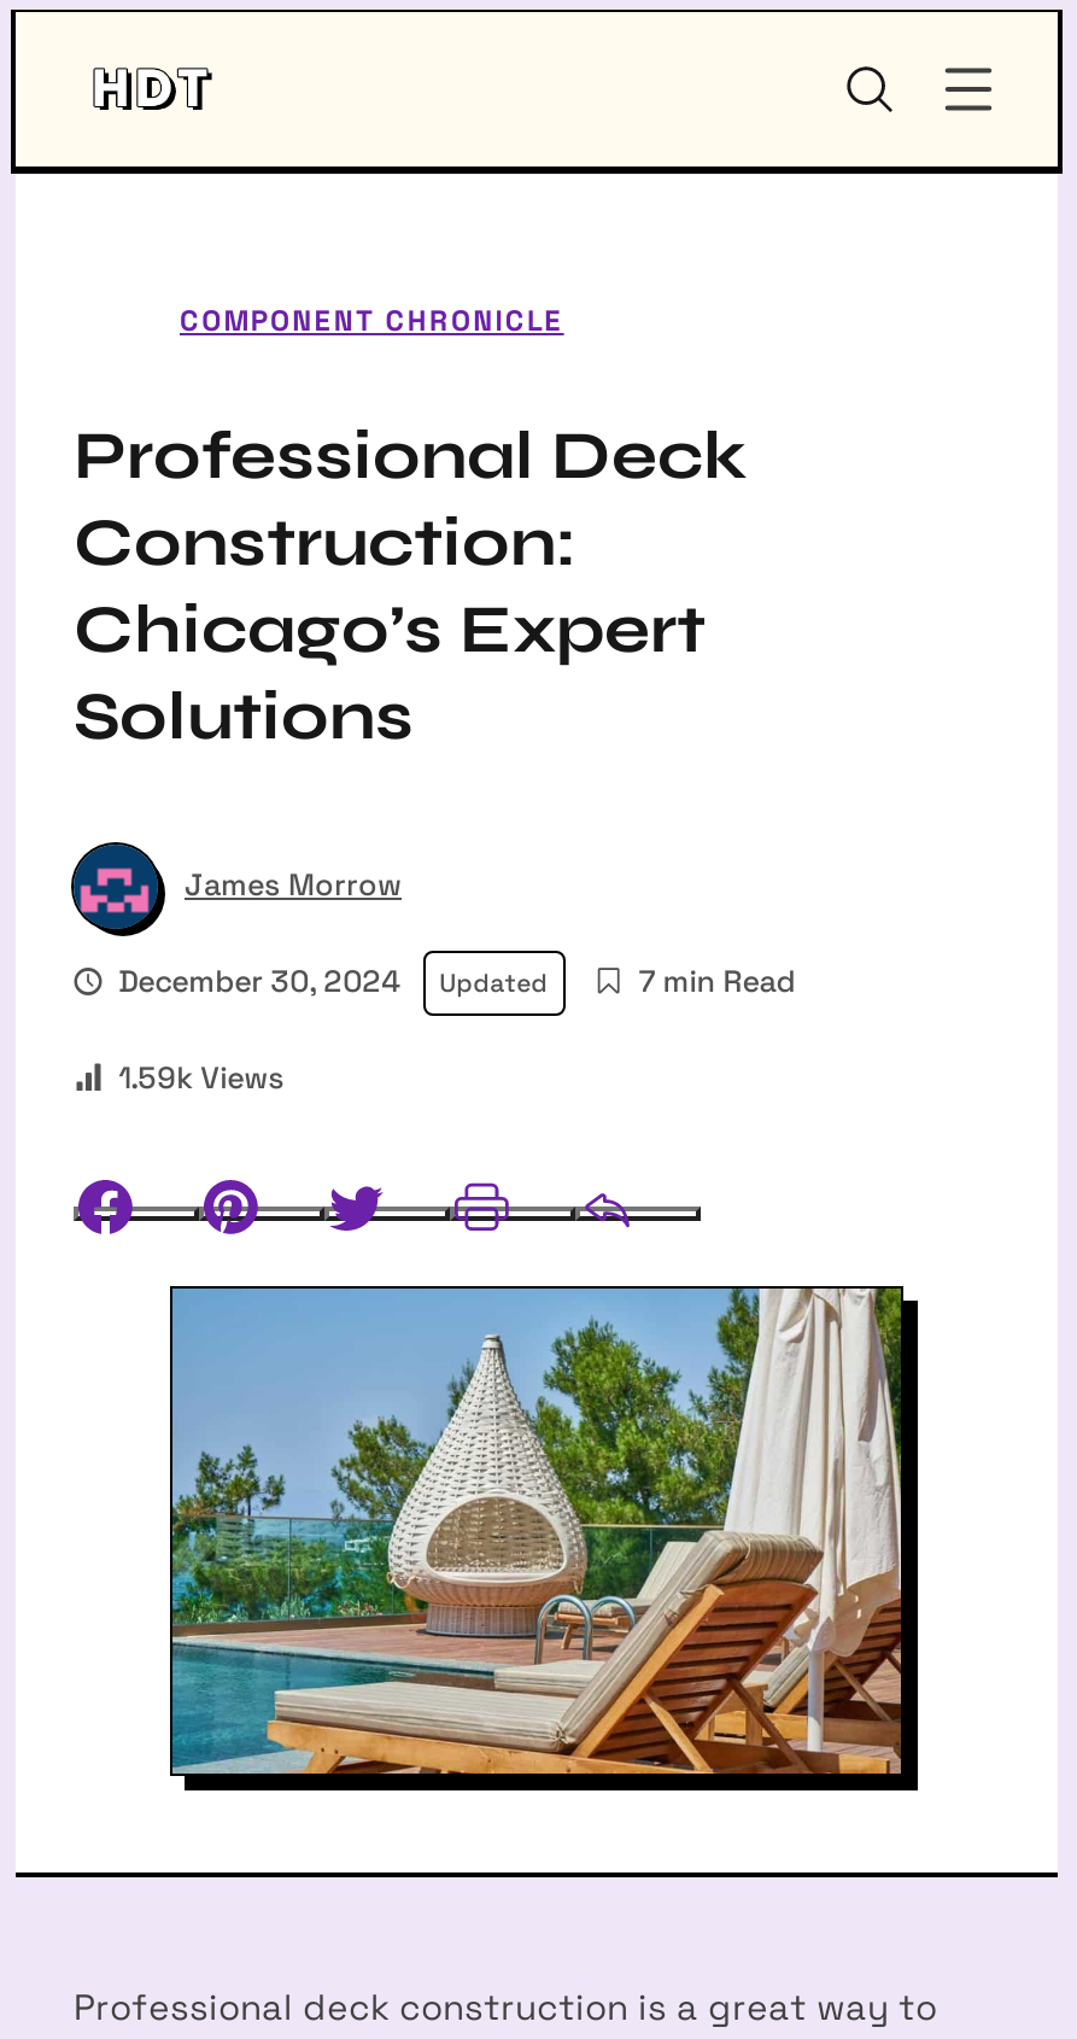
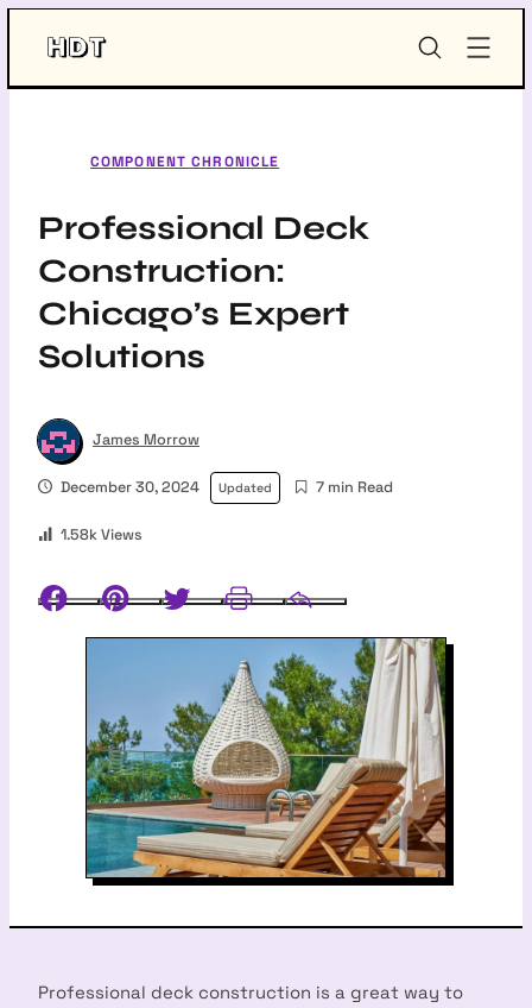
- 1.59k Views
+ 1.58k Views
